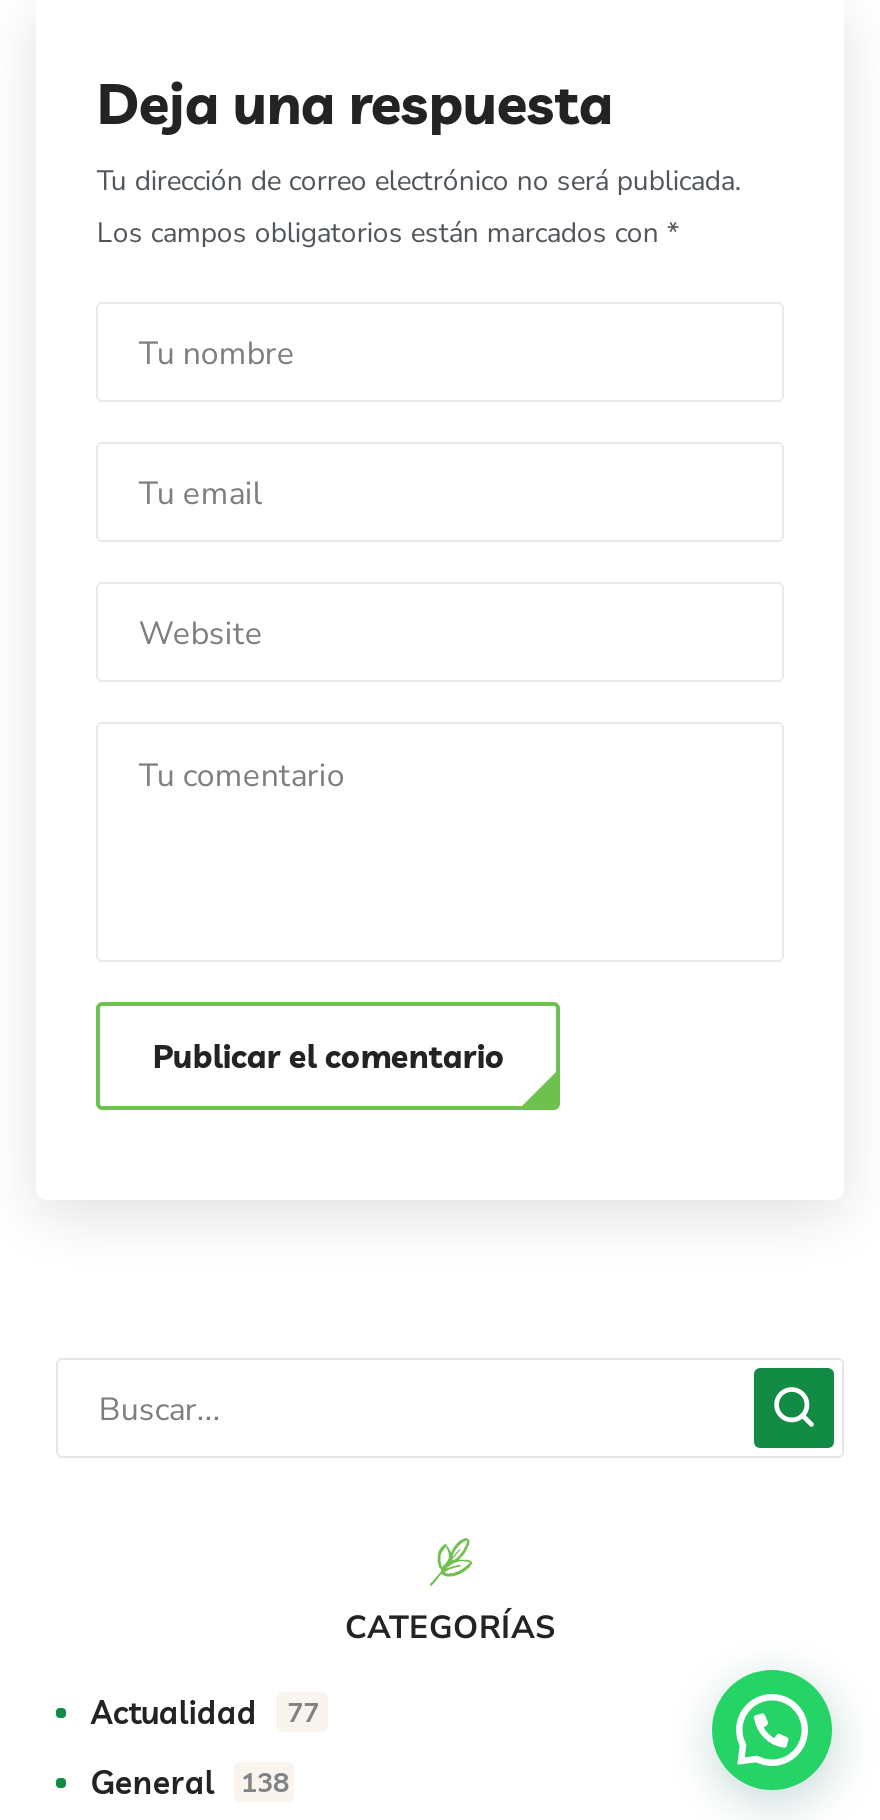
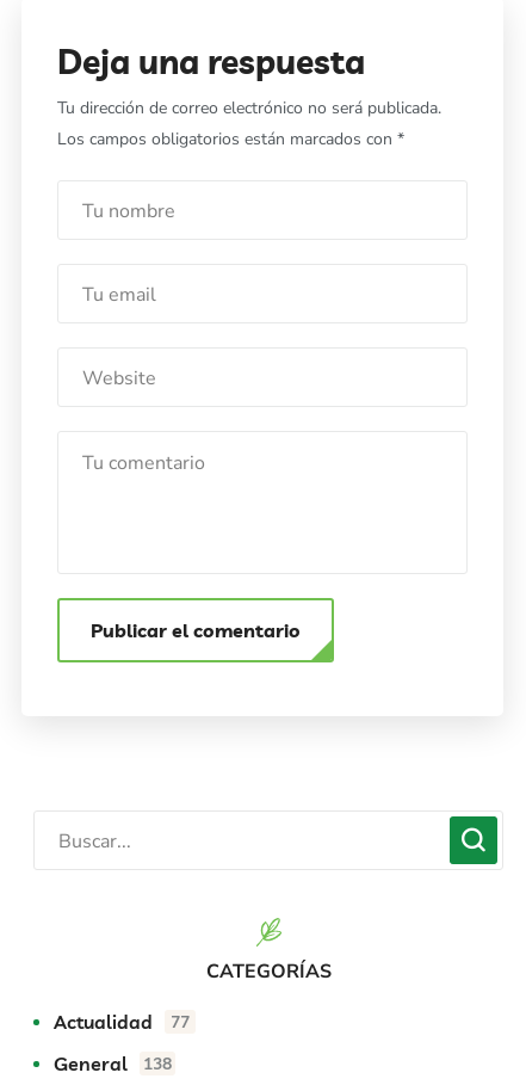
- [image]
